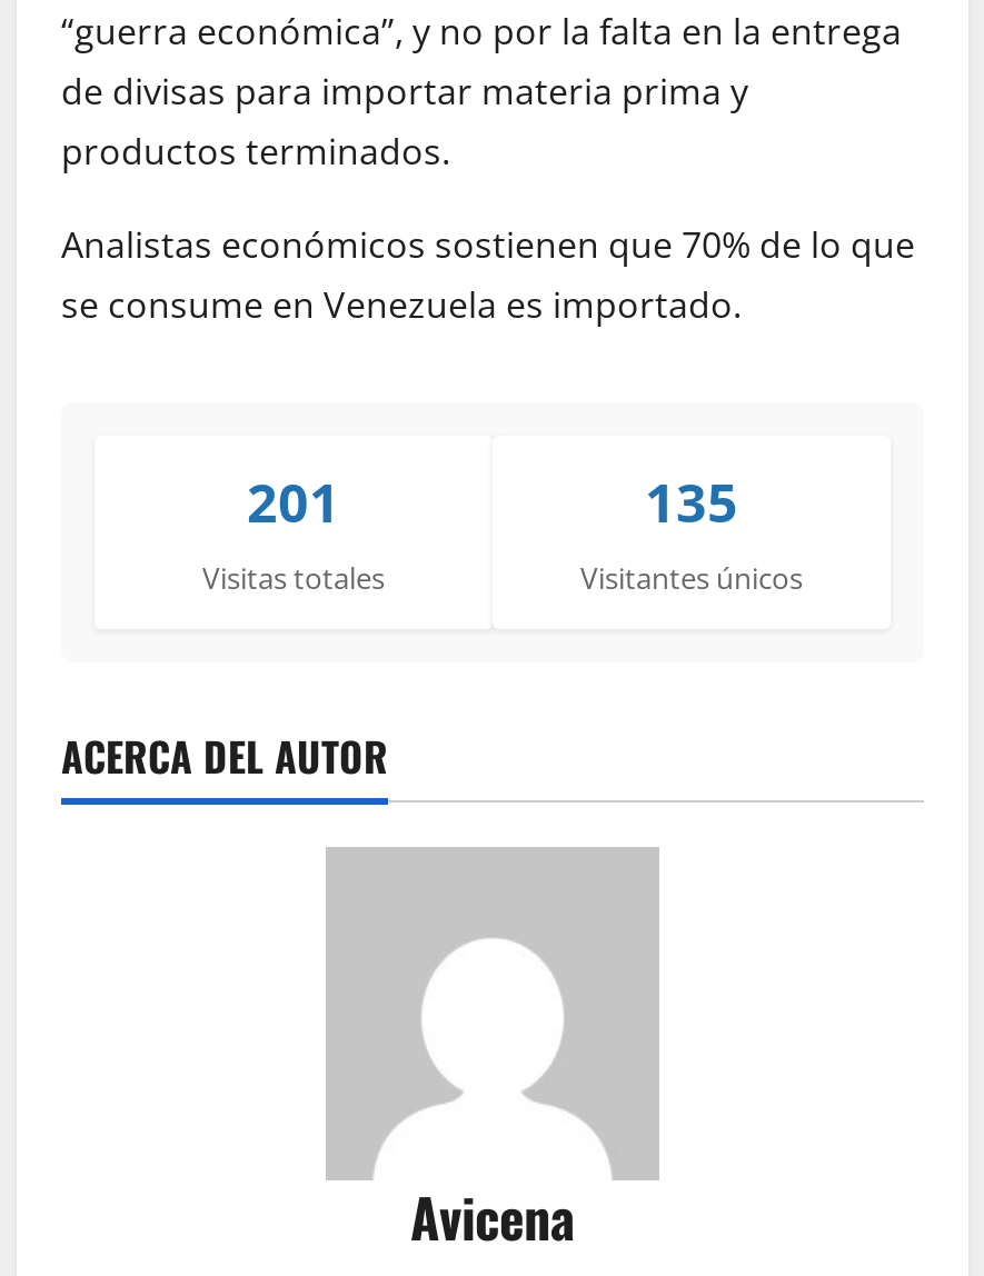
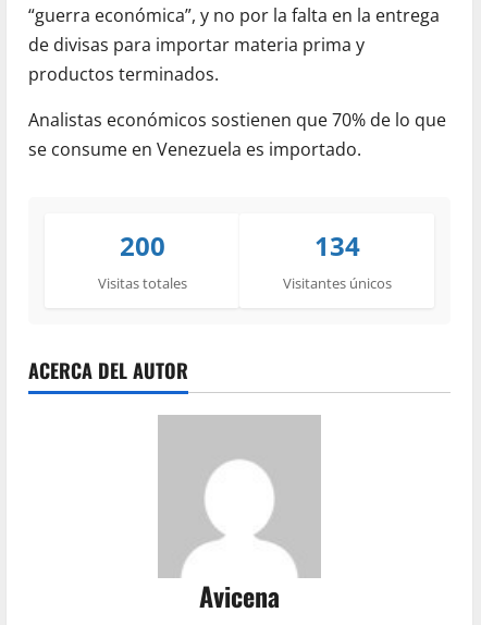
- 201
+ 200

- 135
+ 134
